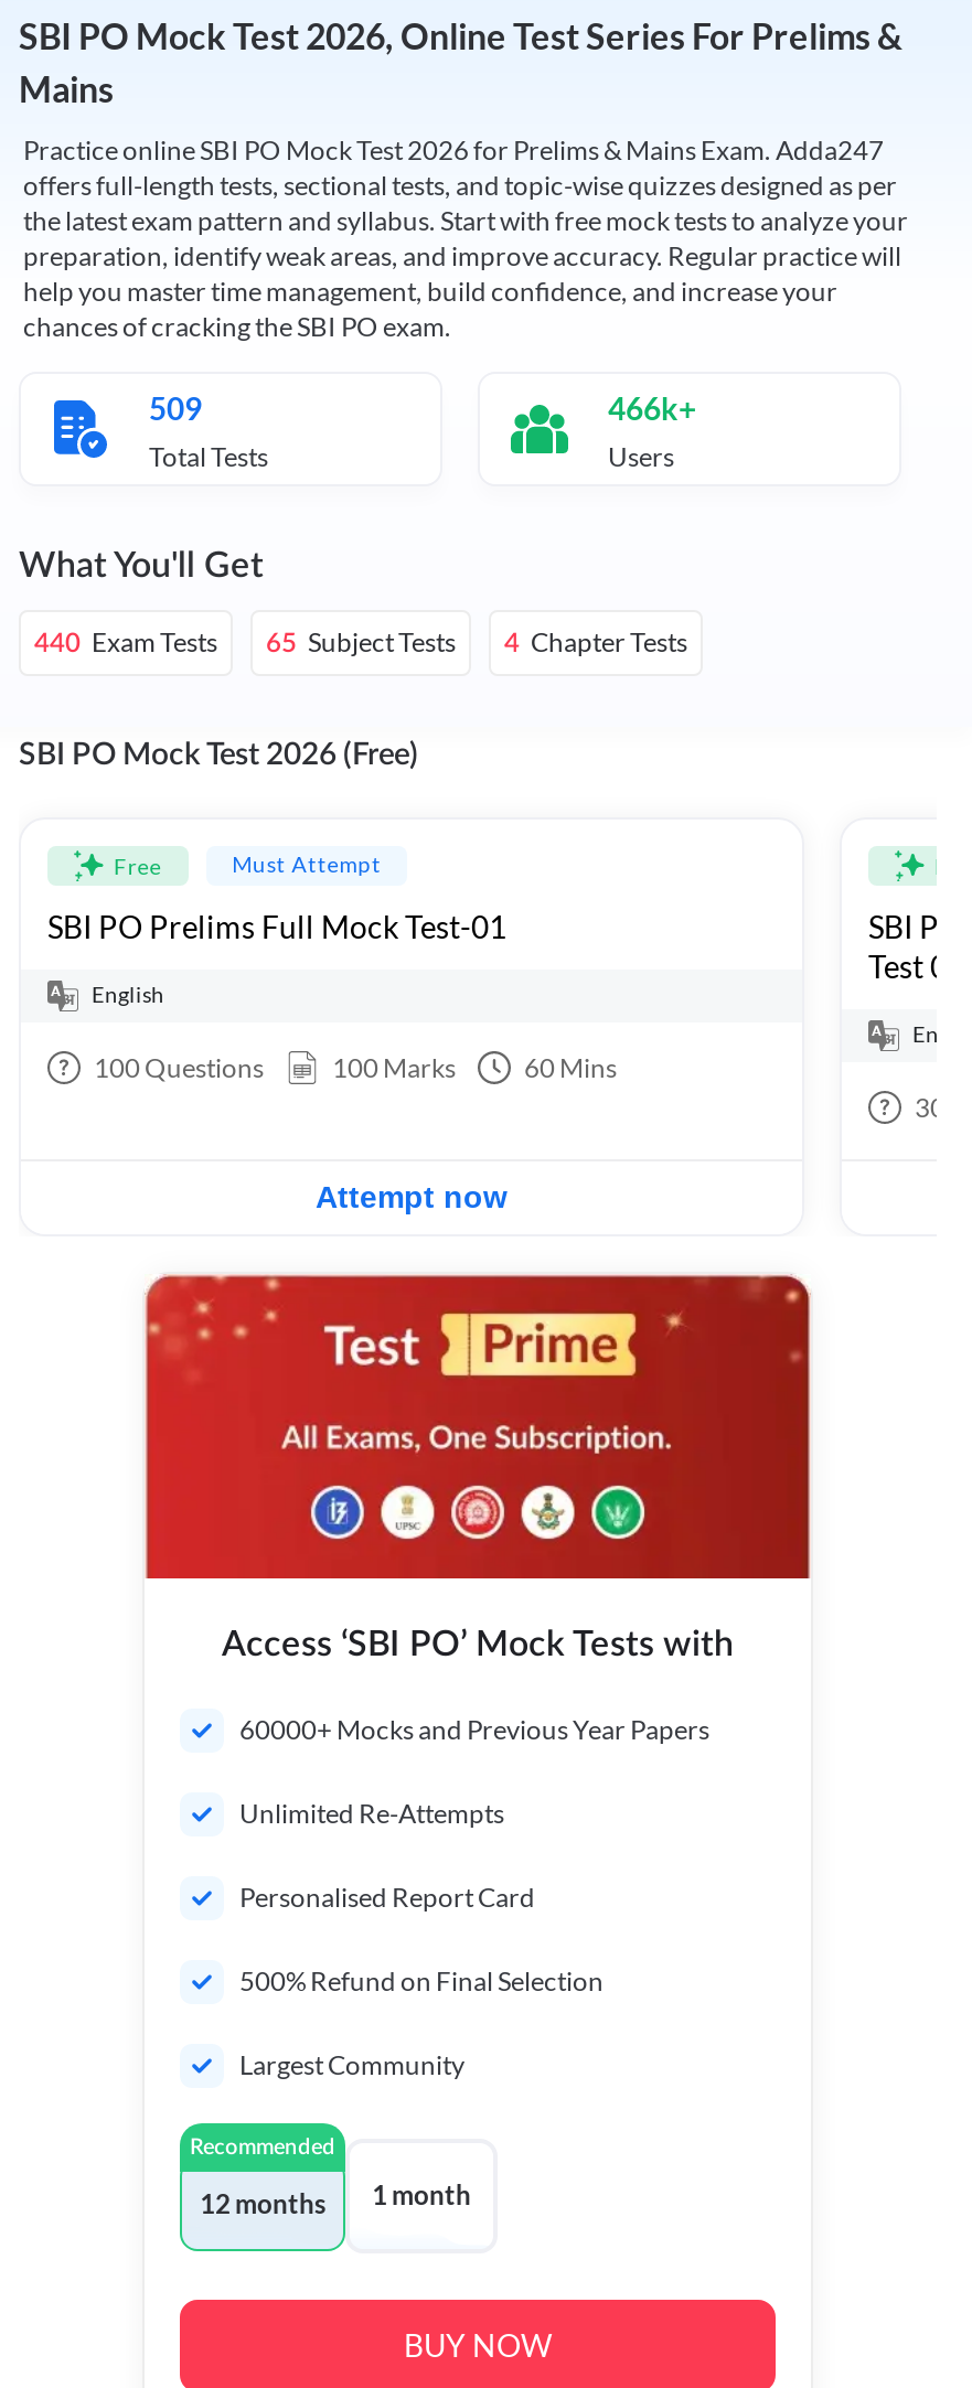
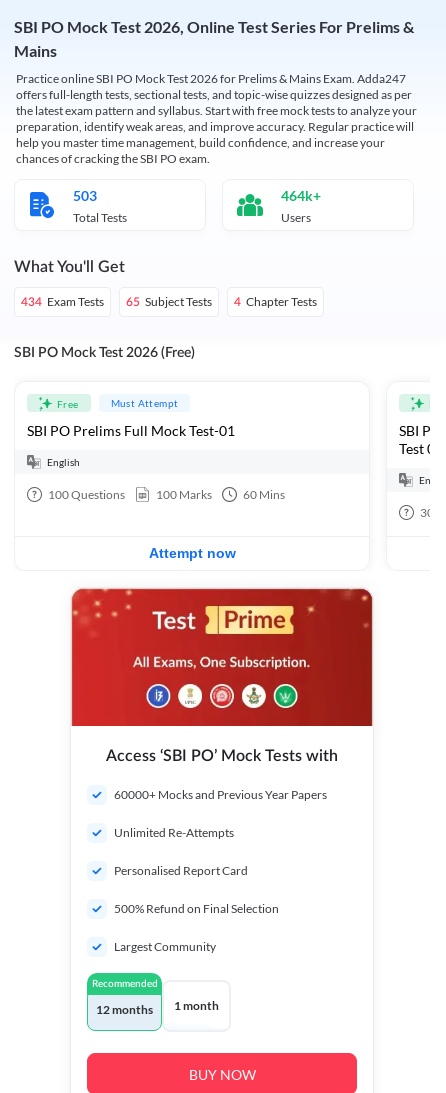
- 509
+ 503

- 466k+
+ 464k+

- 440 Exam Tests 65 Subject Tests 4 Chapter Tests
+ 434 Exam Tests 65 Subject Tests 4 Chapter Tests
